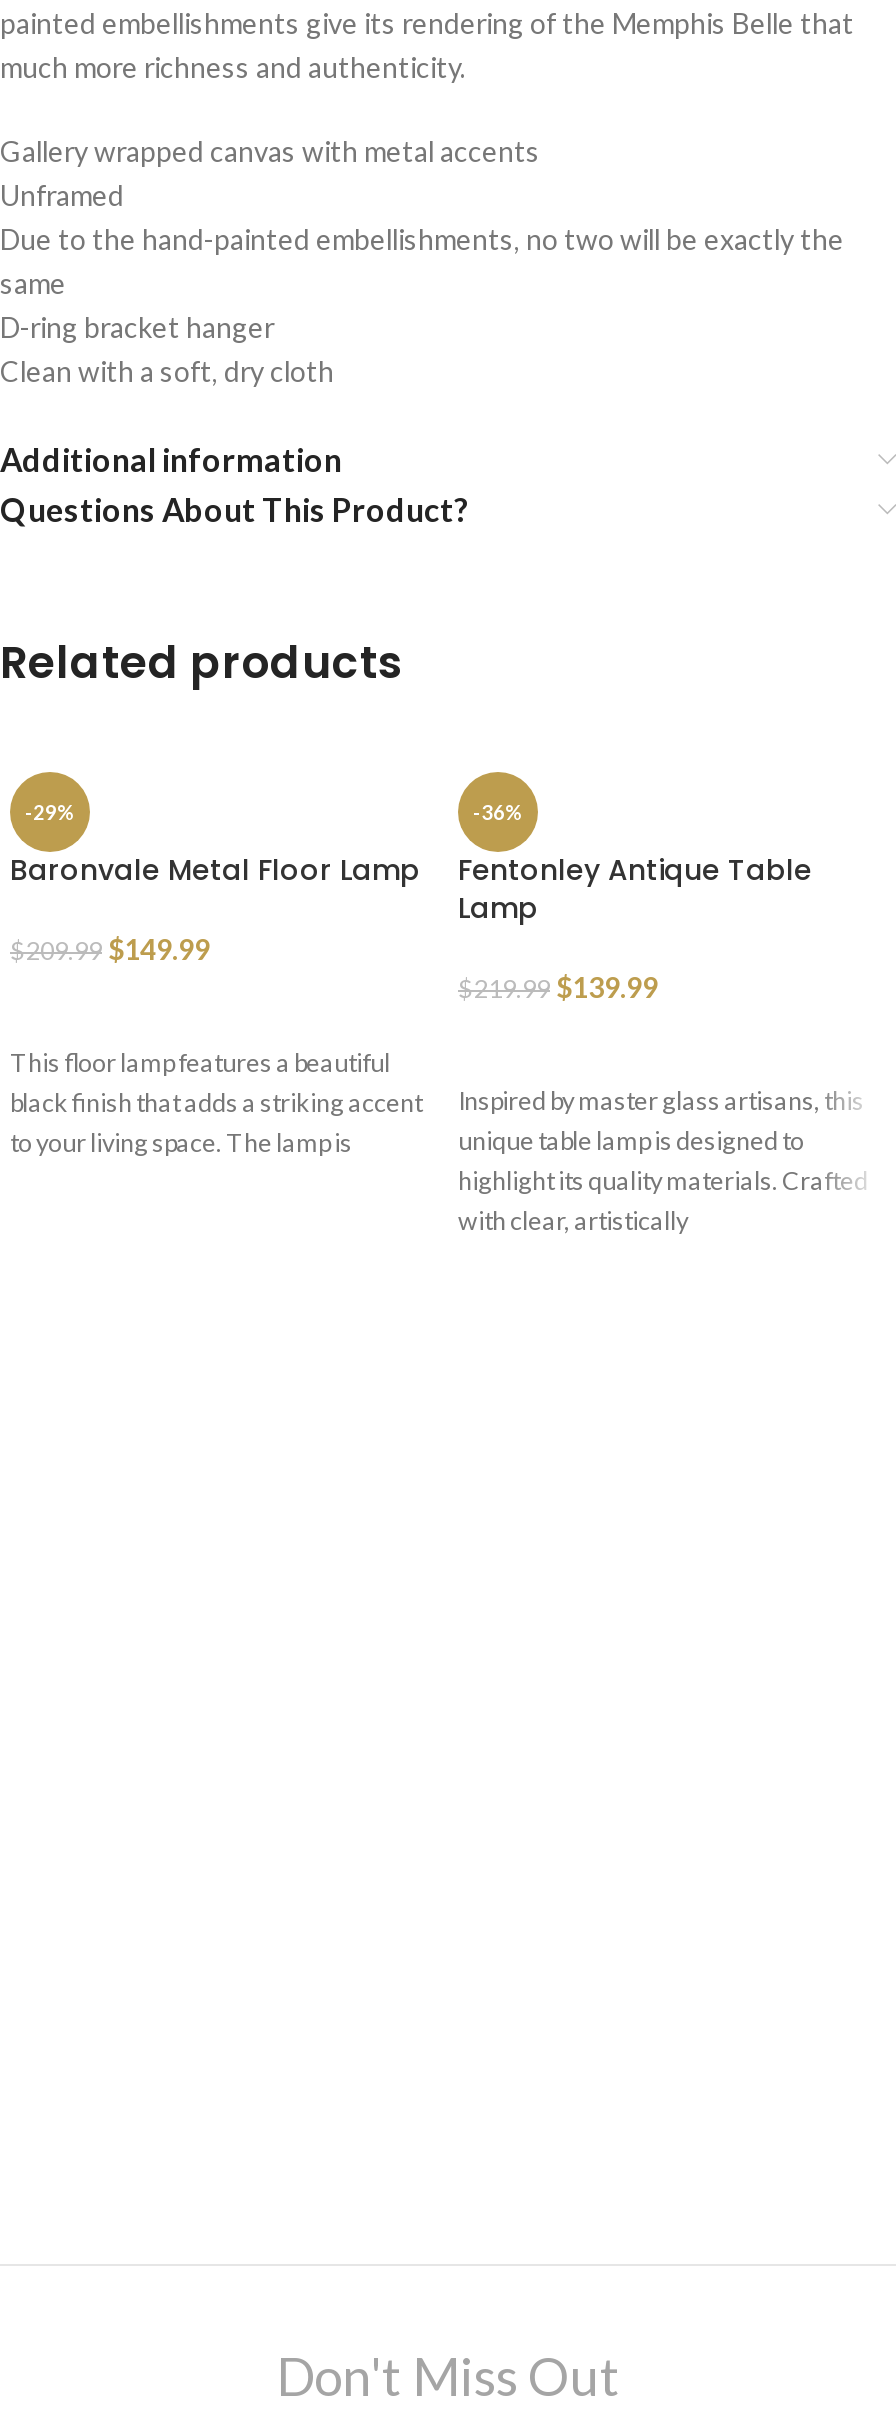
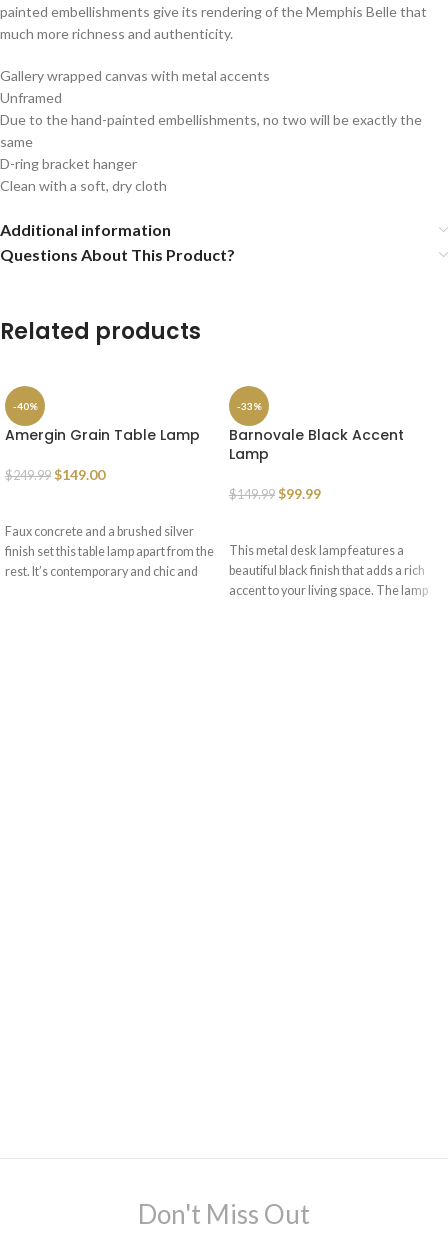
- -29%
+ -40%

- -36%
+ -33%

- Baronvale Metal Floor Lamp
+ Amergin Grain Table Lamp

- Fentonley Antique Table
+ Barnovale Black Accent

- $209.99 $149.99
+ $249.99 $149.00

- $219.99 $139.99
+ $149.99 $99.99

- This floor lamp features a beautiful
- black finish that adds a striking accent
- to your living space. The lamp is
+ Faux concrete and a brushed silver
+ finish set this table lamp apart from the
+ rest. It’s contemporary and chic and

- Inspired by master glass artisans, this
- unique table lamp is designed to
- highlight its quality materials. Crafted
- with clear, artistically
+ This metal desk lamp features a
+ beautiful black finish that adds a rich
+ accent to your living space. The lamp
